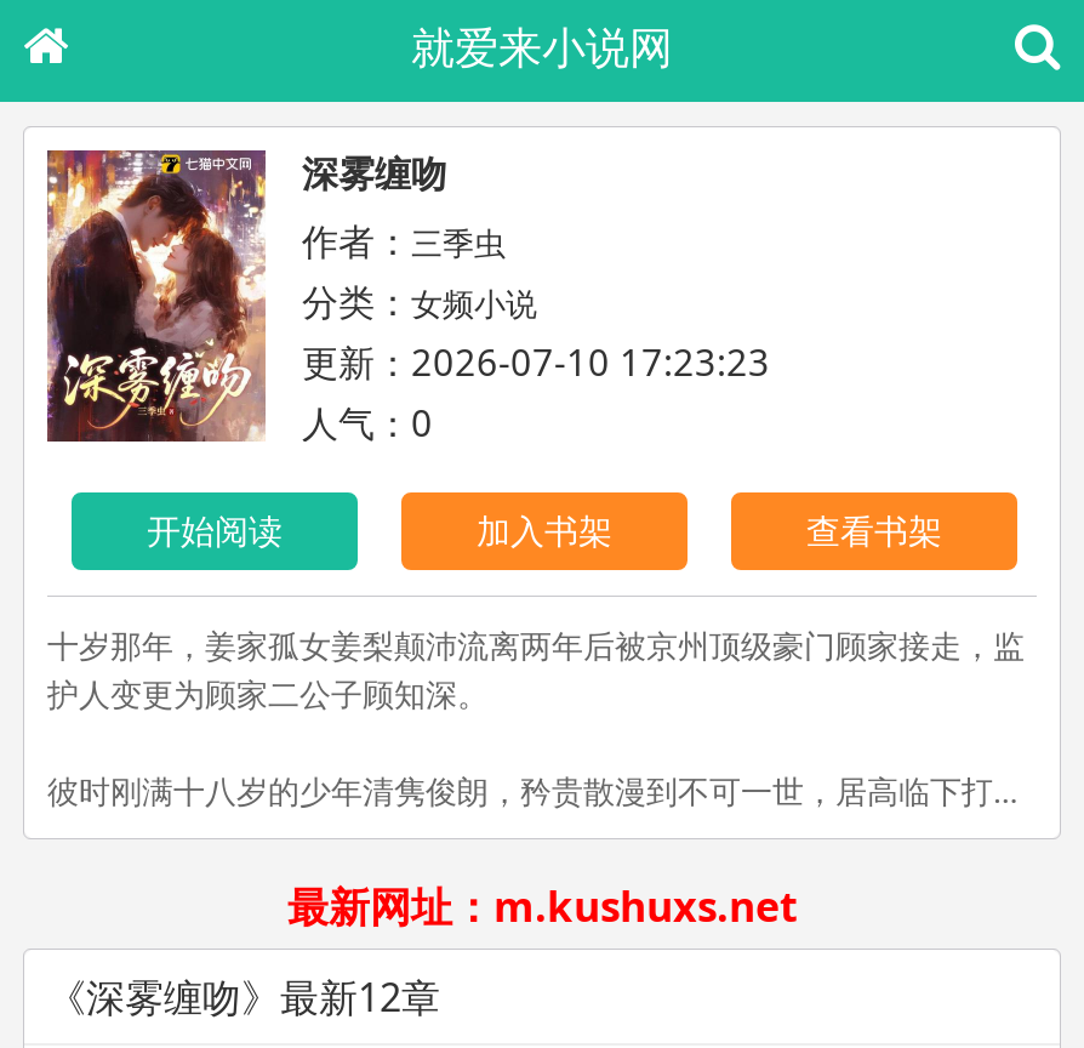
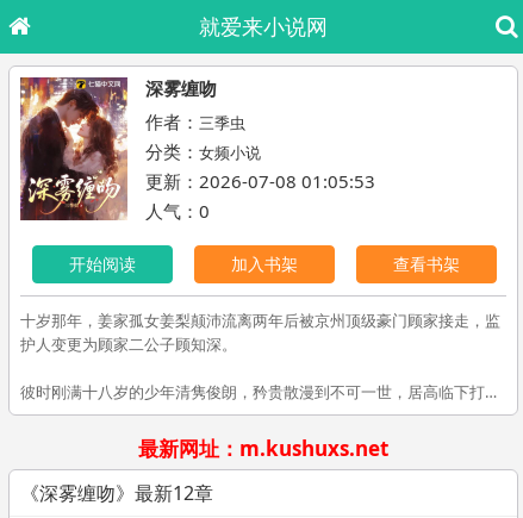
- 更新：2026-07-10 17:23:23
+ 更新：2026-07-08 01:05:53
